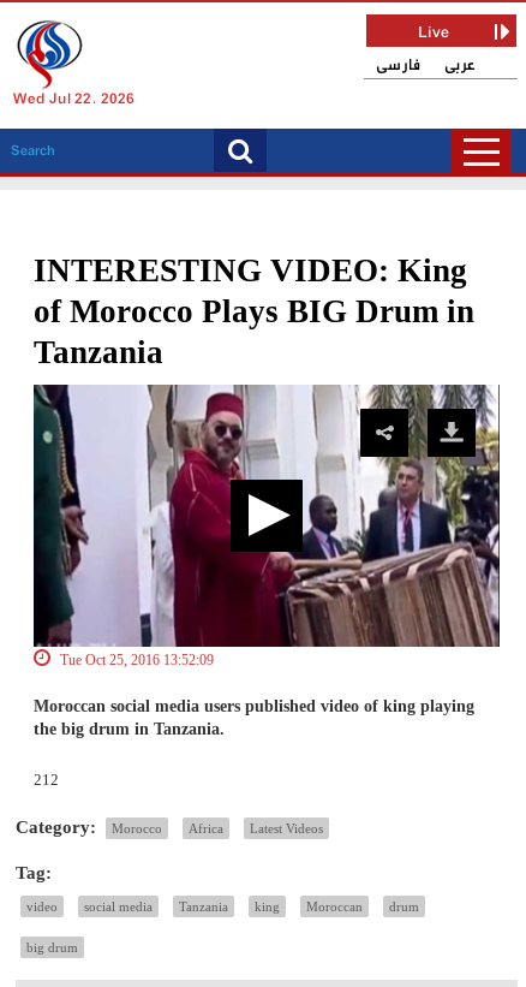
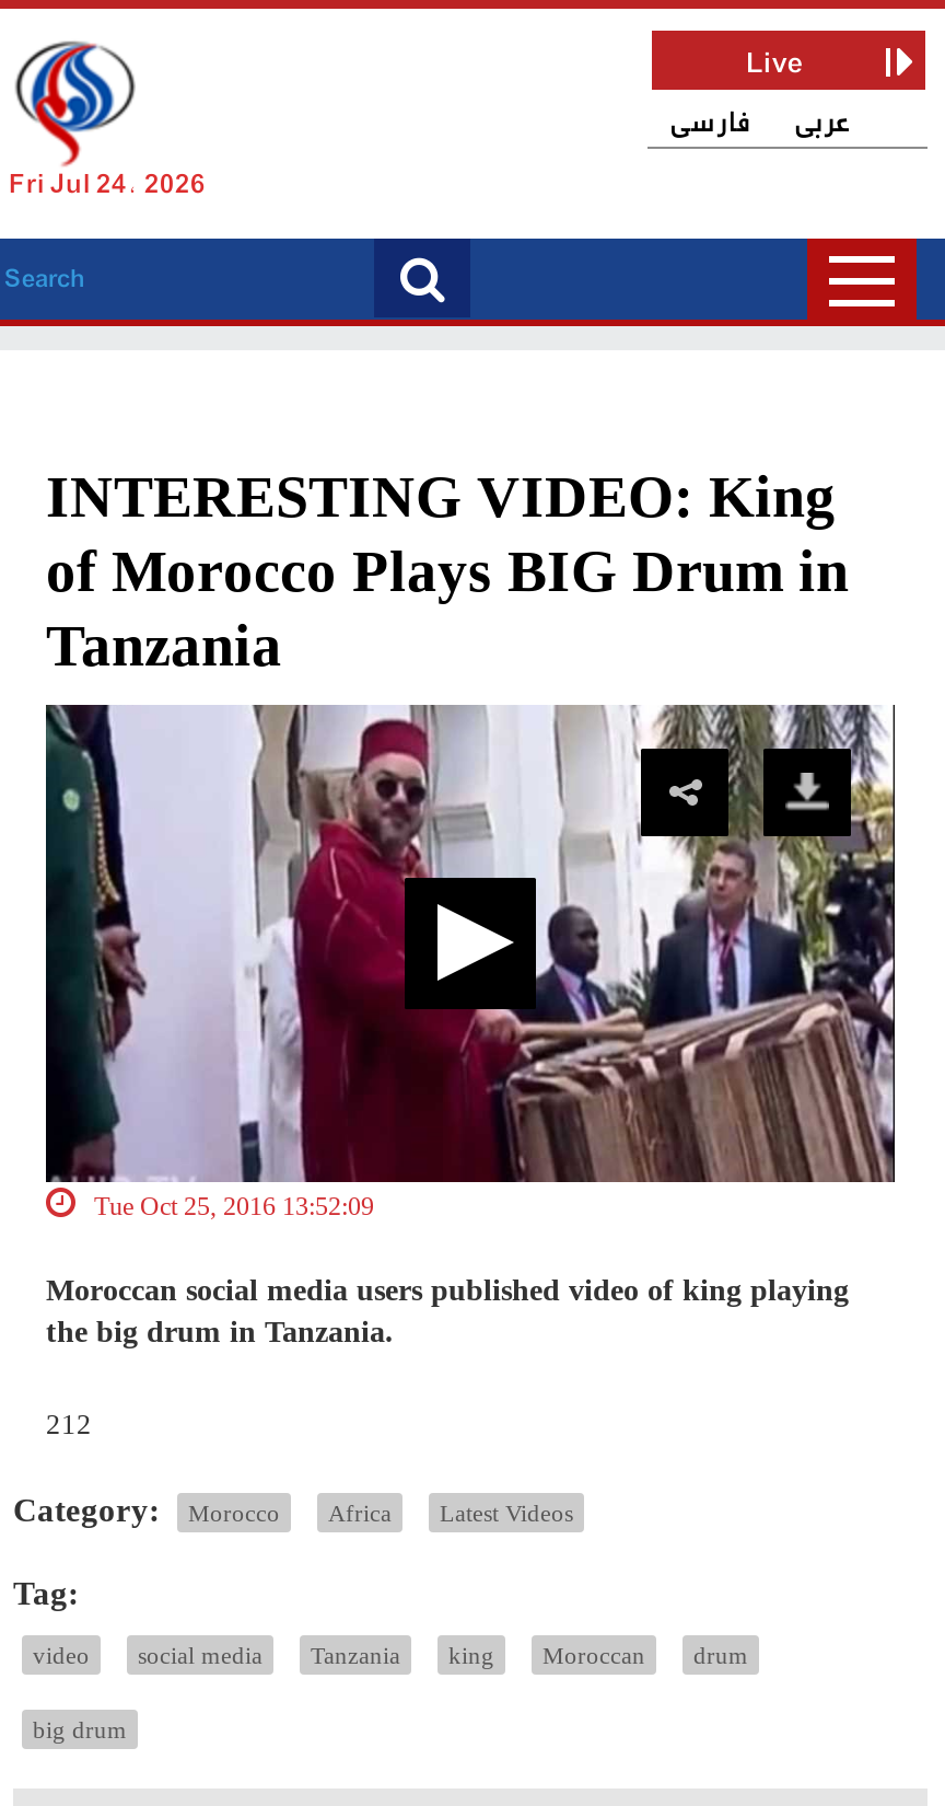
- Wed Jul 22, 2026
+ Fri Jul 24, 2026
